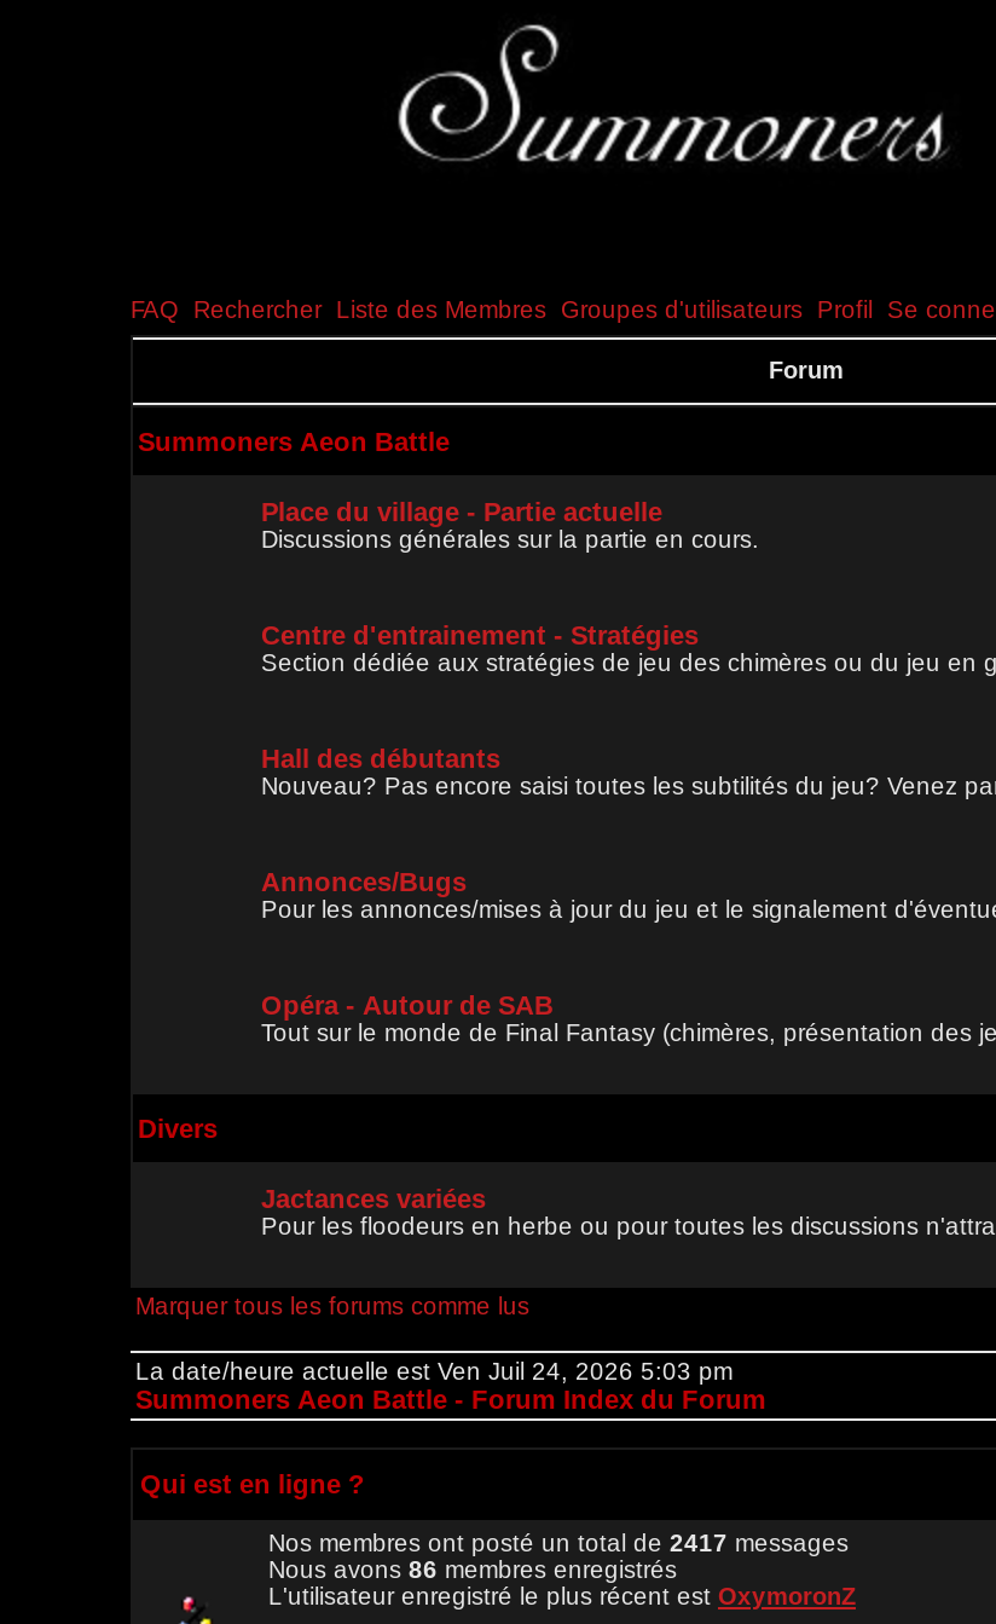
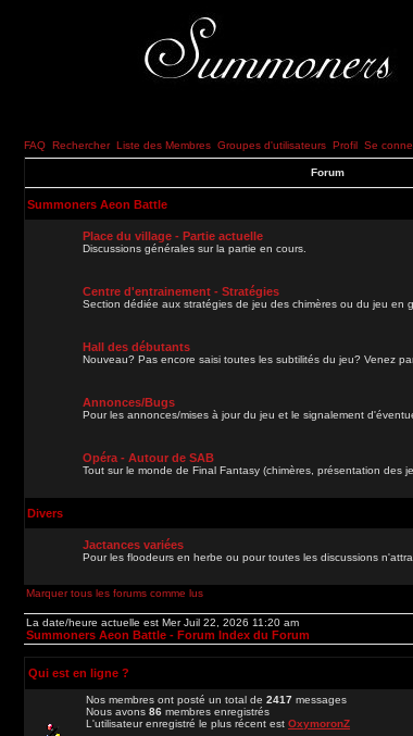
- La date/heure actuelle est Ven Juil 24, 2026 5:03 pm
+ La date/heure actuelle est Mer Juil 22, 2026 11:20 am
